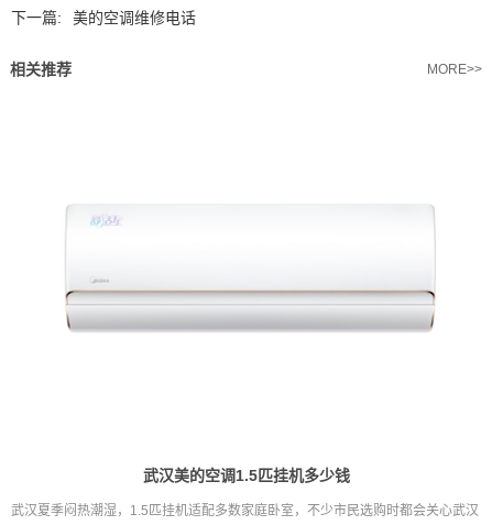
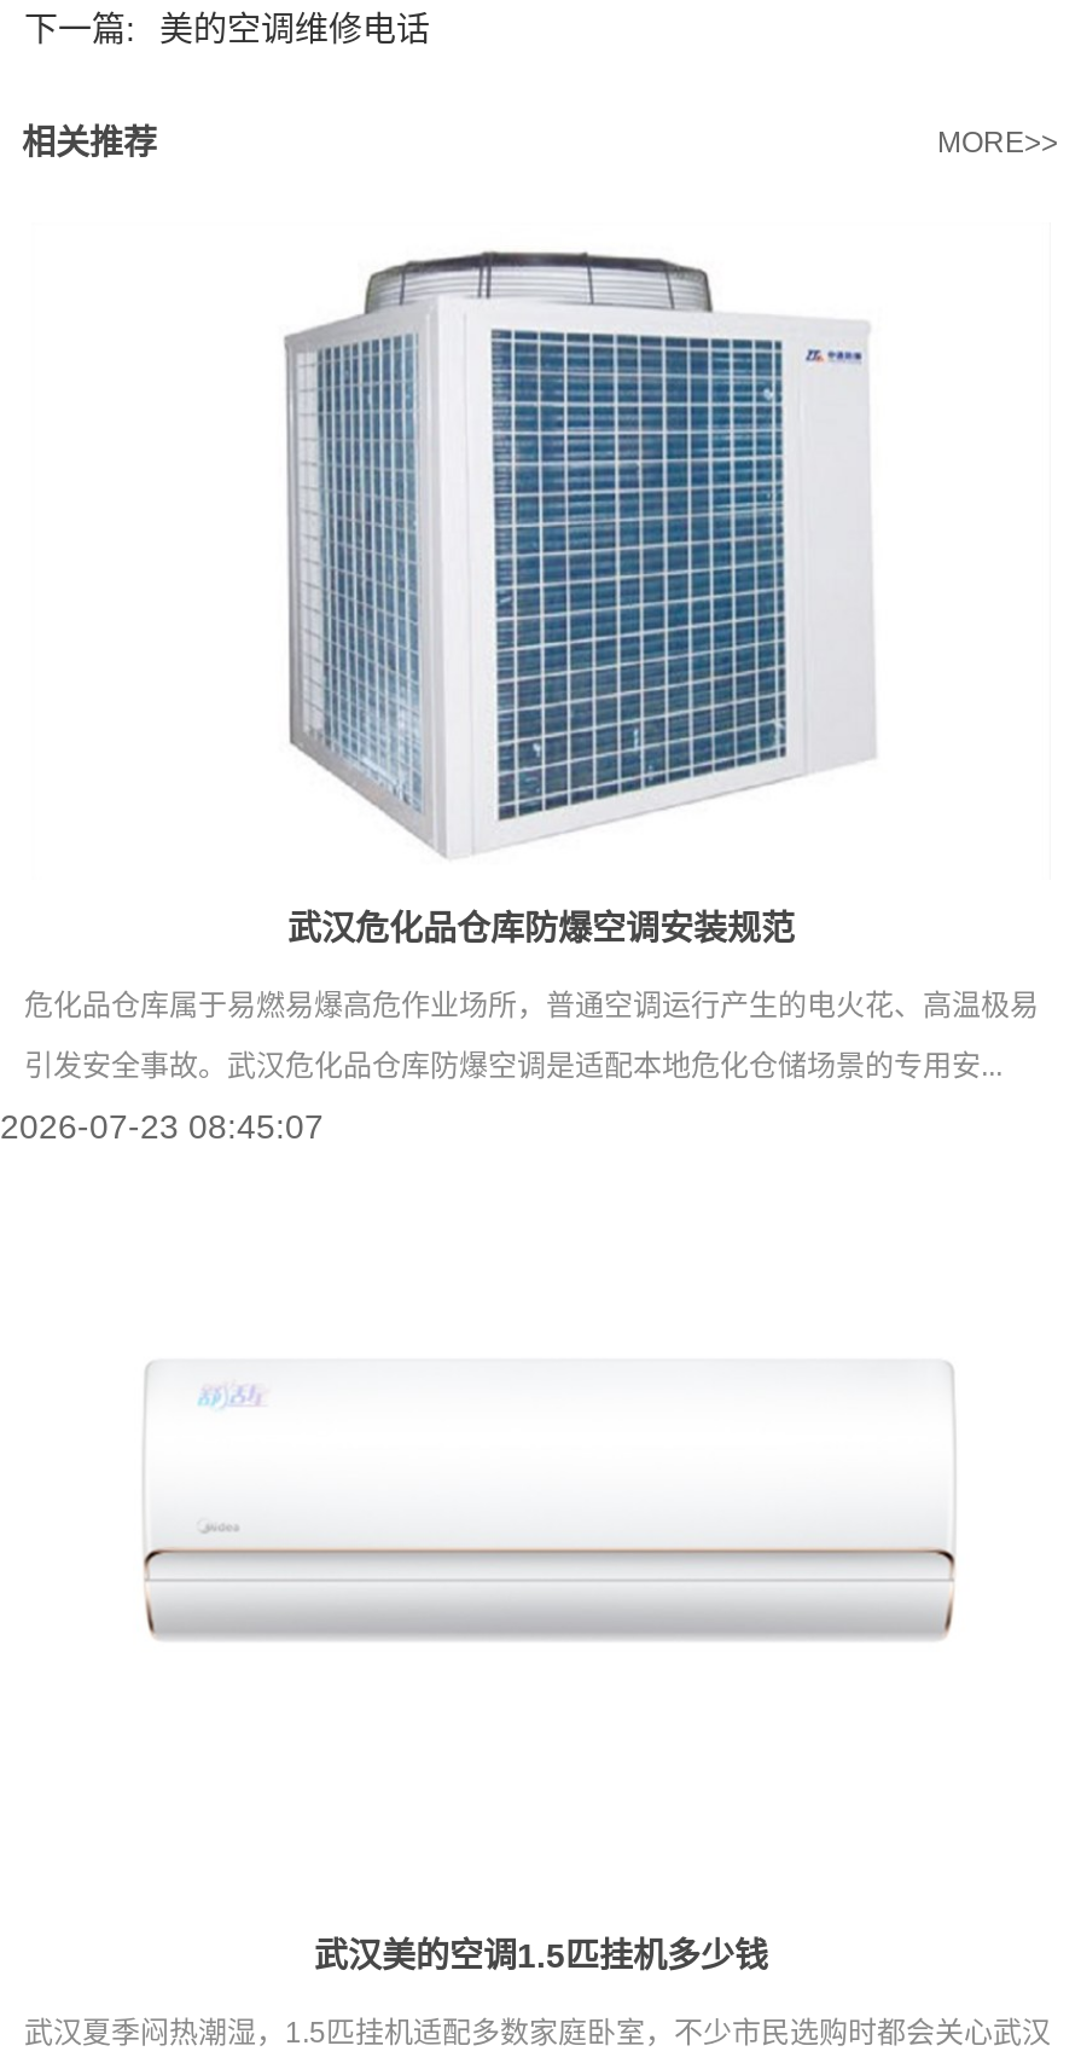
+ [image]
+ 武汉危化品仓库防爆空调安装规范
+ 危化品仓库属于易燃易爆高危作业场所，普通空调运行产生的电火花、高温极易
+ 引发安全事故。武汉危化品仓库防爆空调是适配本地危化仓储场景的专用安...
+ 2026-07-23 08:45:07
